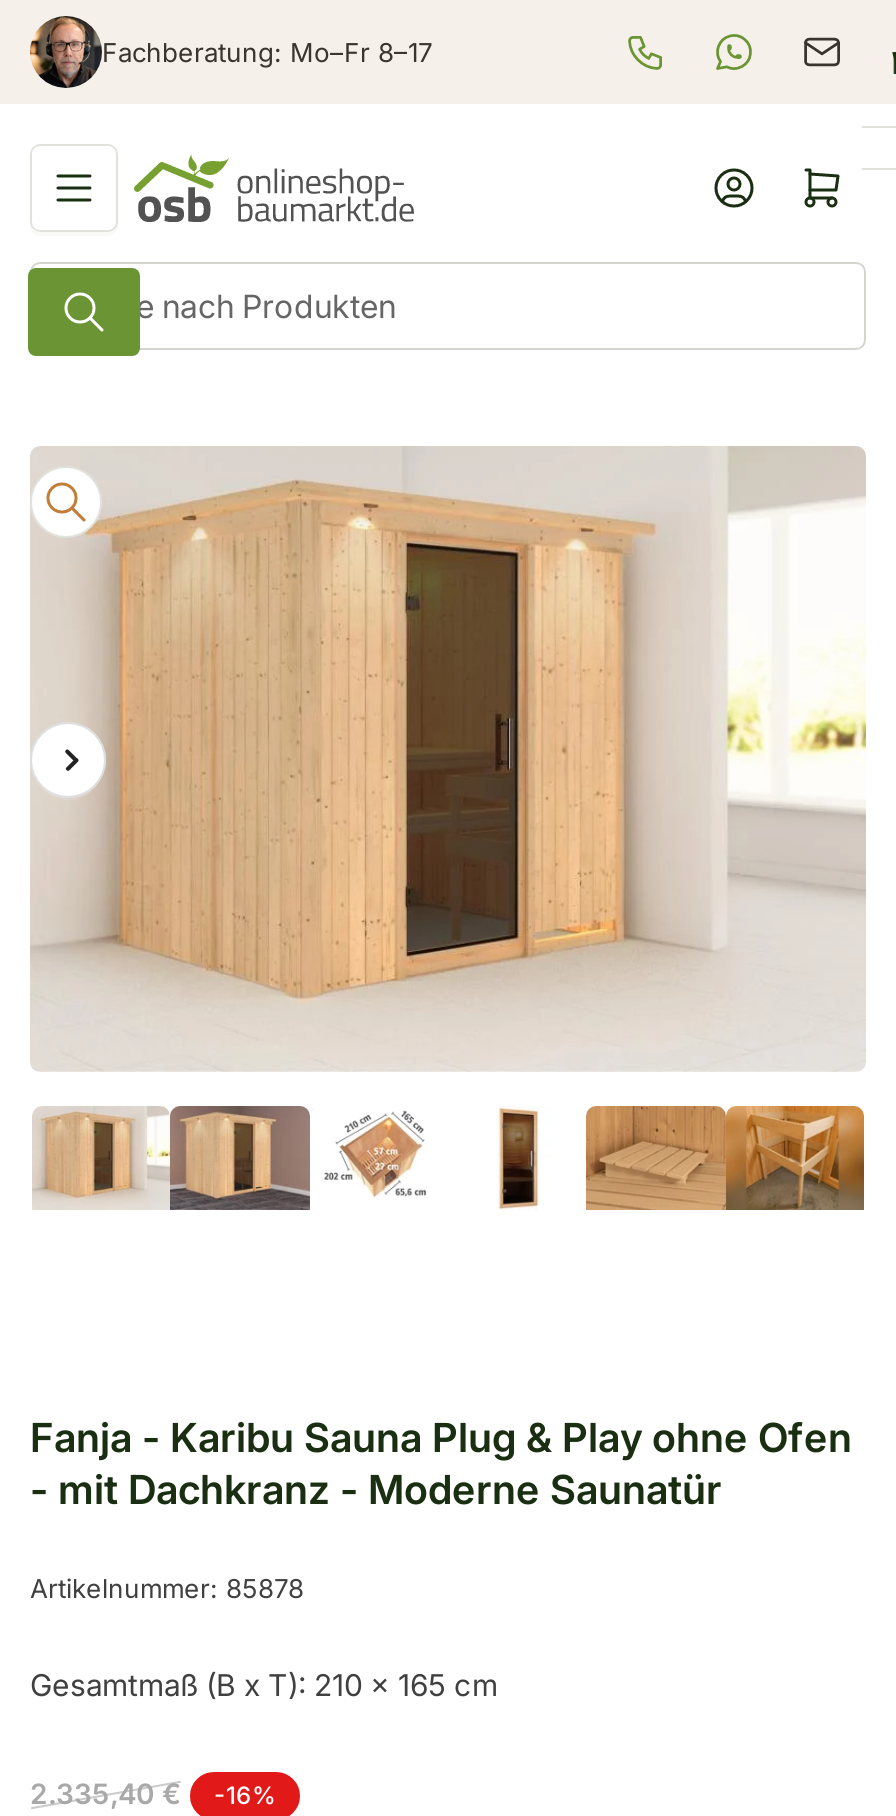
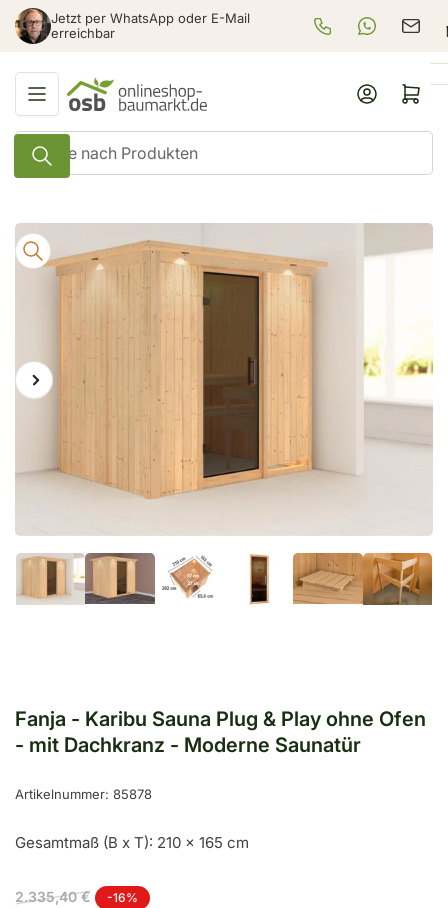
- Fachberatung: Mo–Fr 8–17
+ Jetzt per WhatsApp oder E-Mail
+ erreichbar
